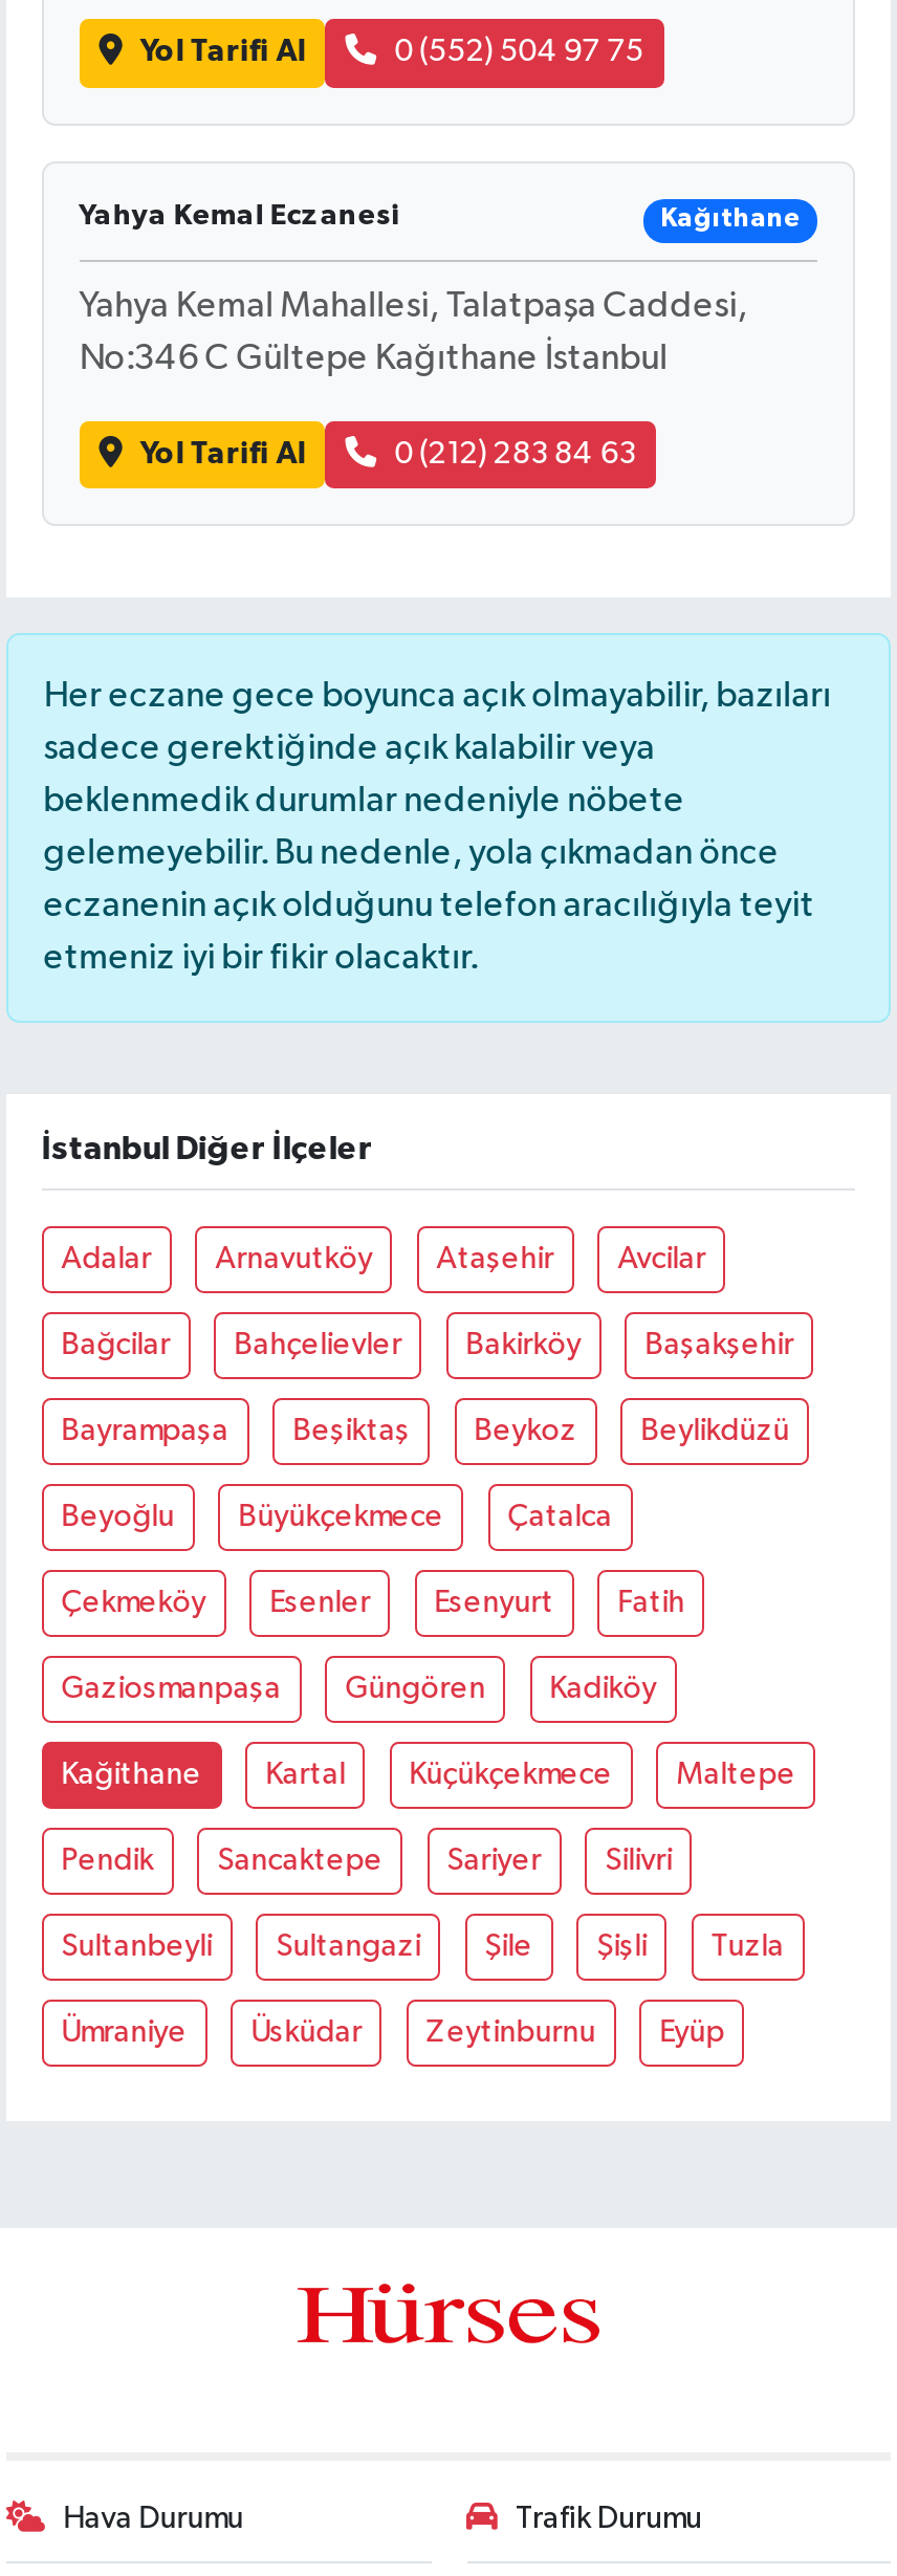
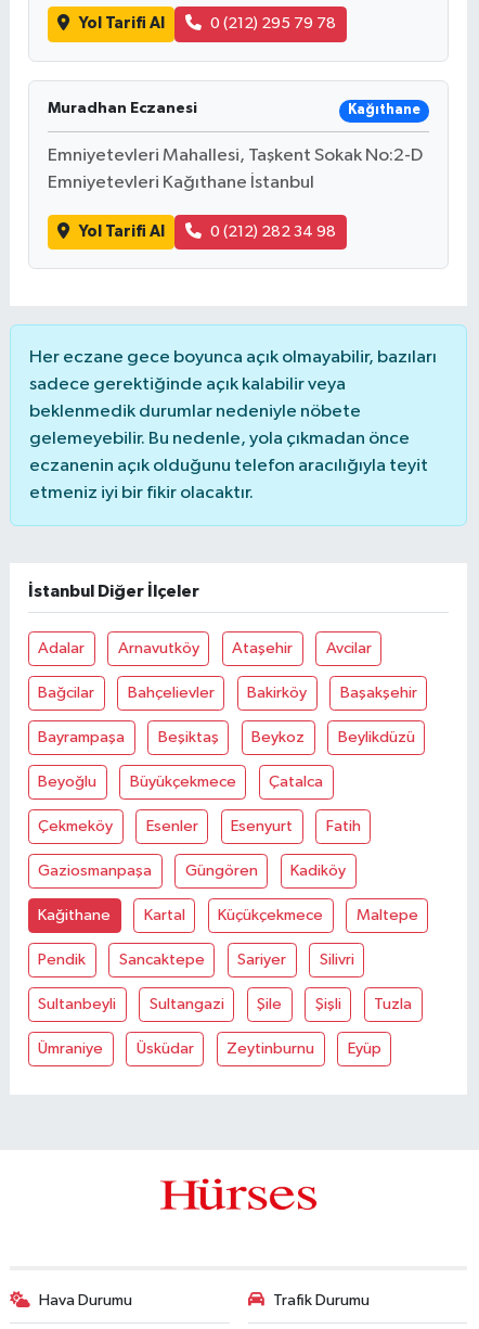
- 0 (552) 504 97 75
+ 0 (212) 295 79 78

- Yahya Kemal Eczanesi
+ Muradhan Eczanesi

- Yahya Kemal Mahallesi, Talatpaşa Caddesi,
+ Emniyetevleri Mahallesi, Taşkent Sokak No:2-D

- No:346 C Gültepe Kağıthane İstanbul
+ Emniyetevleri Kağıthane İstanbul

- 0 (212) 283 84 63
+ 0 (212) 282 34 98
